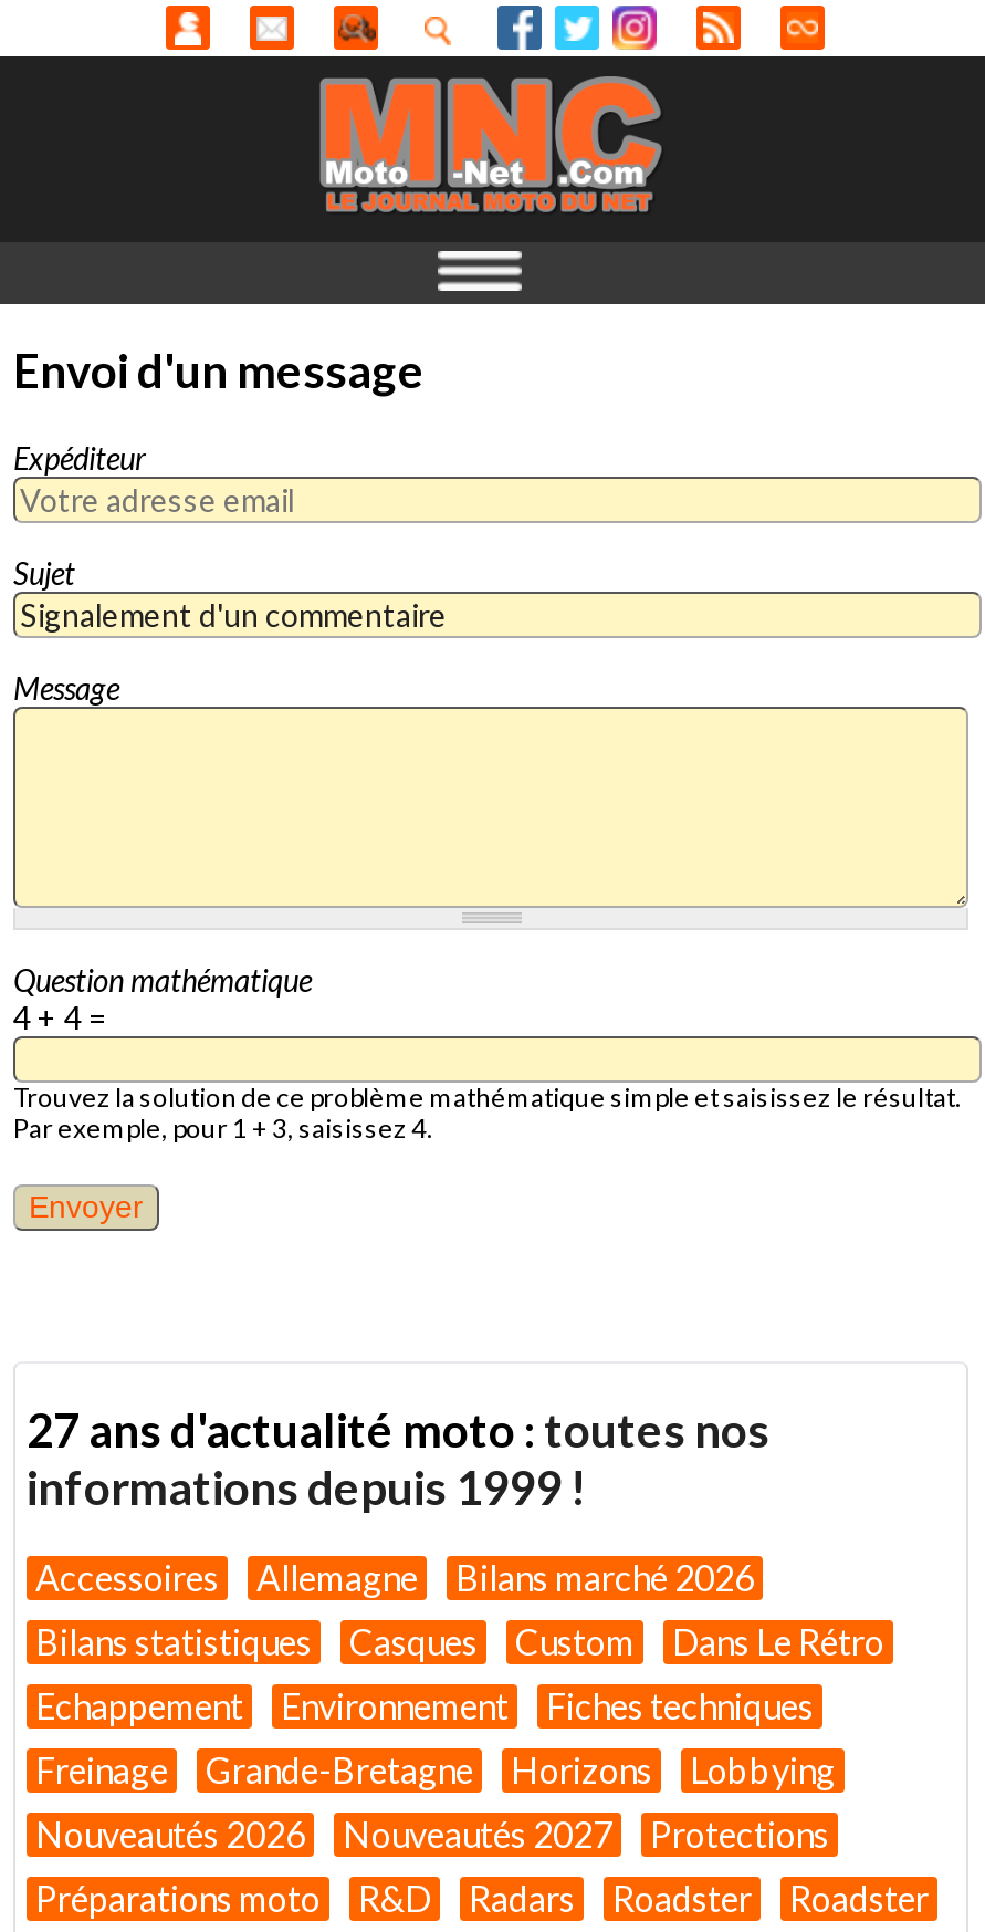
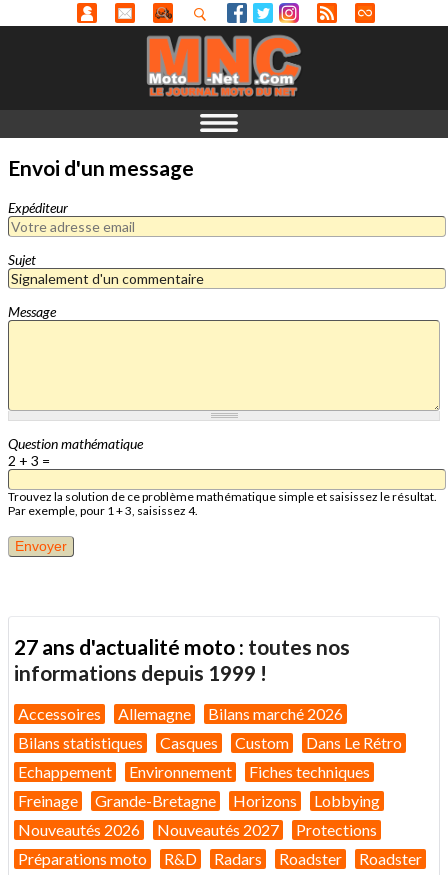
- 4 + 4 =
+ 2 + 3 =
